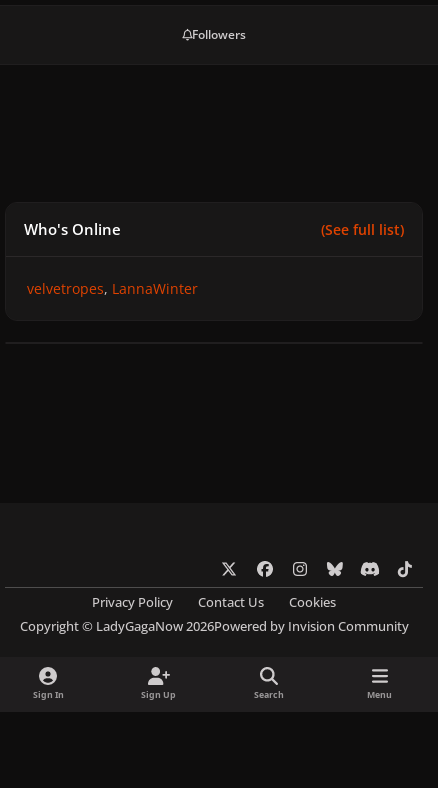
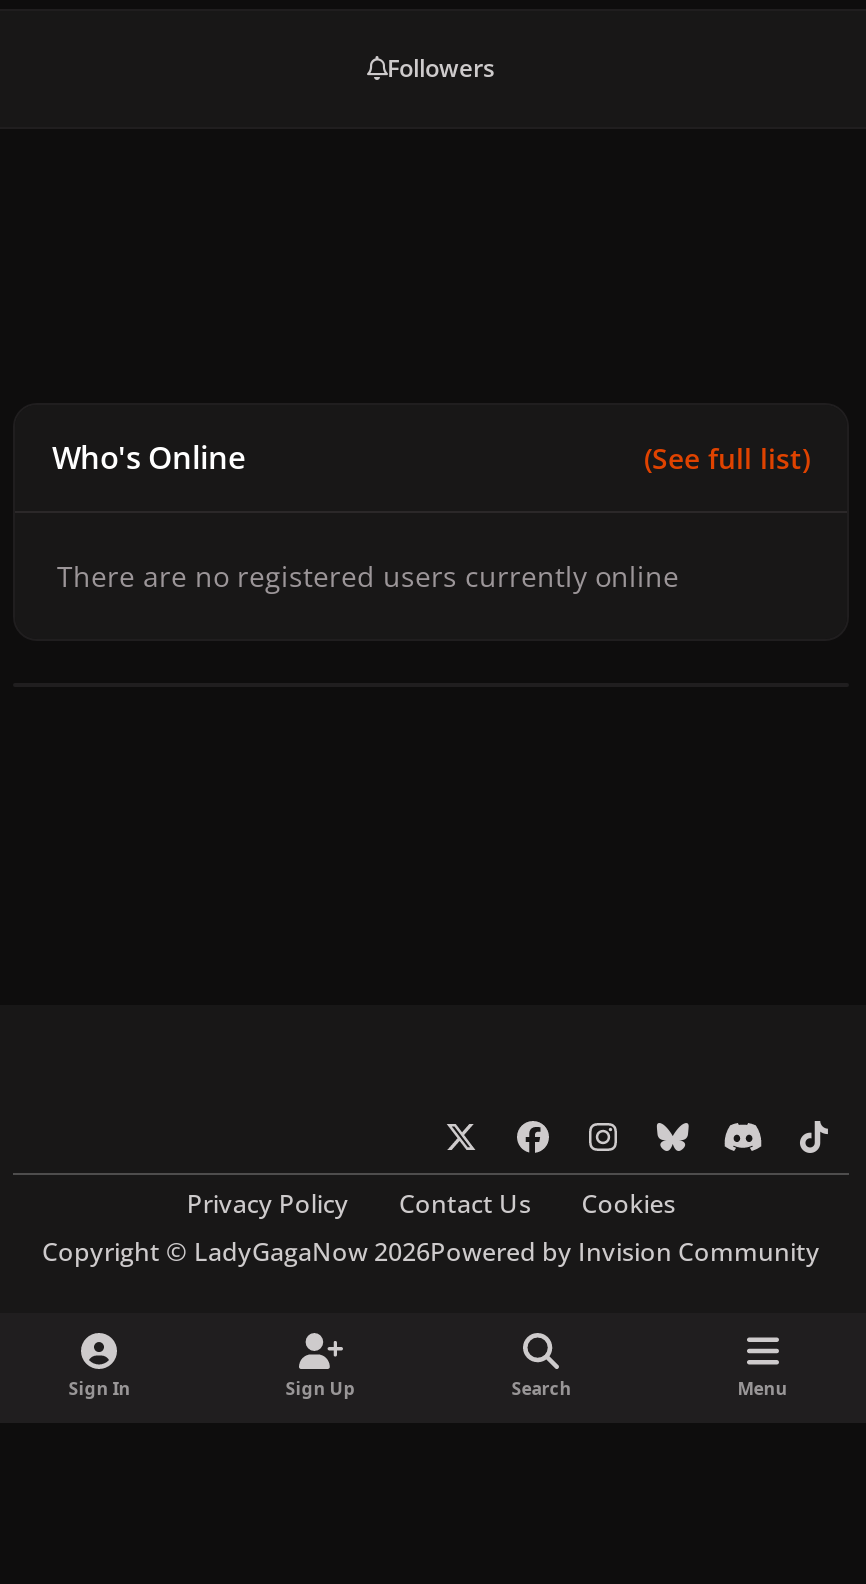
- velvetropes LannaWinter
+ There are no registered users currently online
